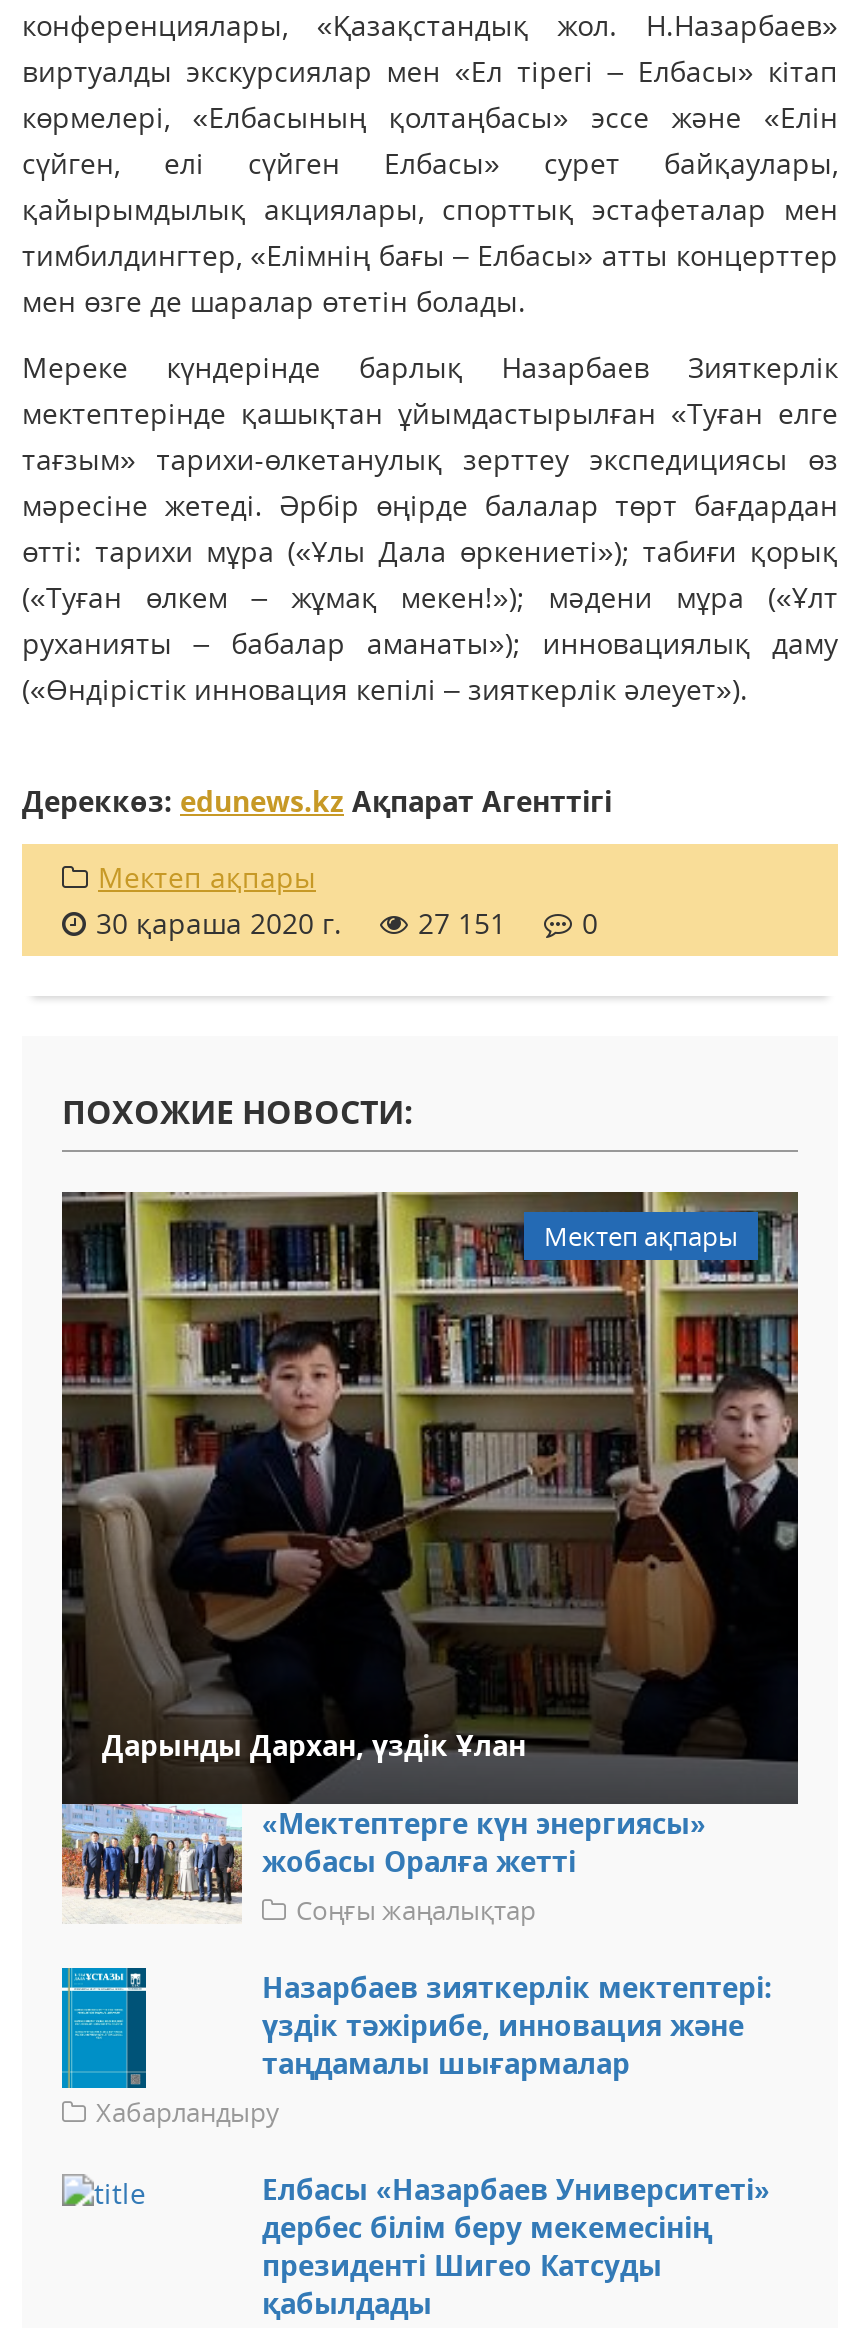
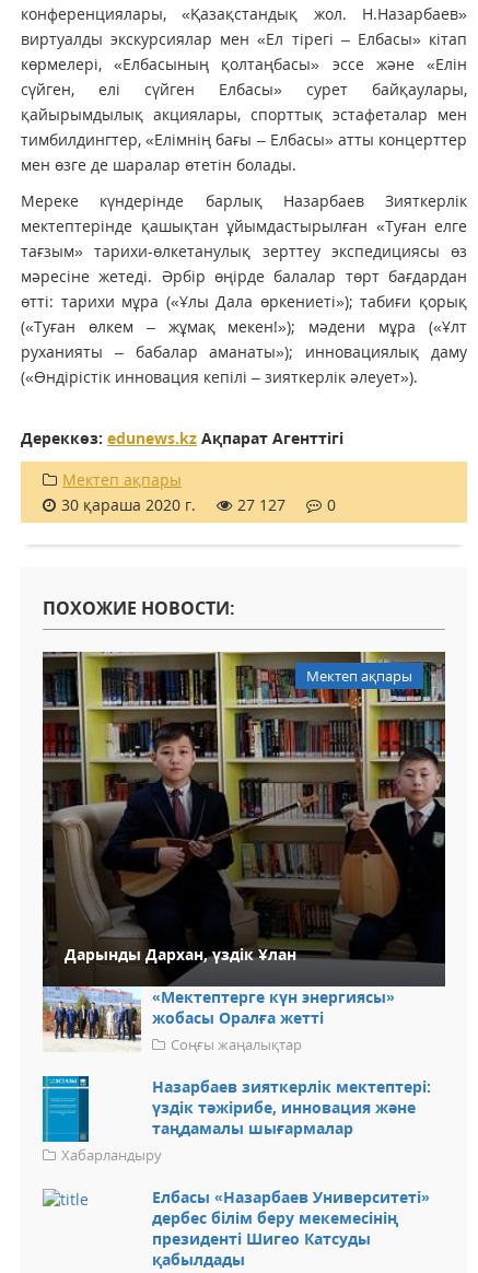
- 30 қараша 2020 г. 27 151 0
+ 30 қараша 2020 г. 27 127 0
